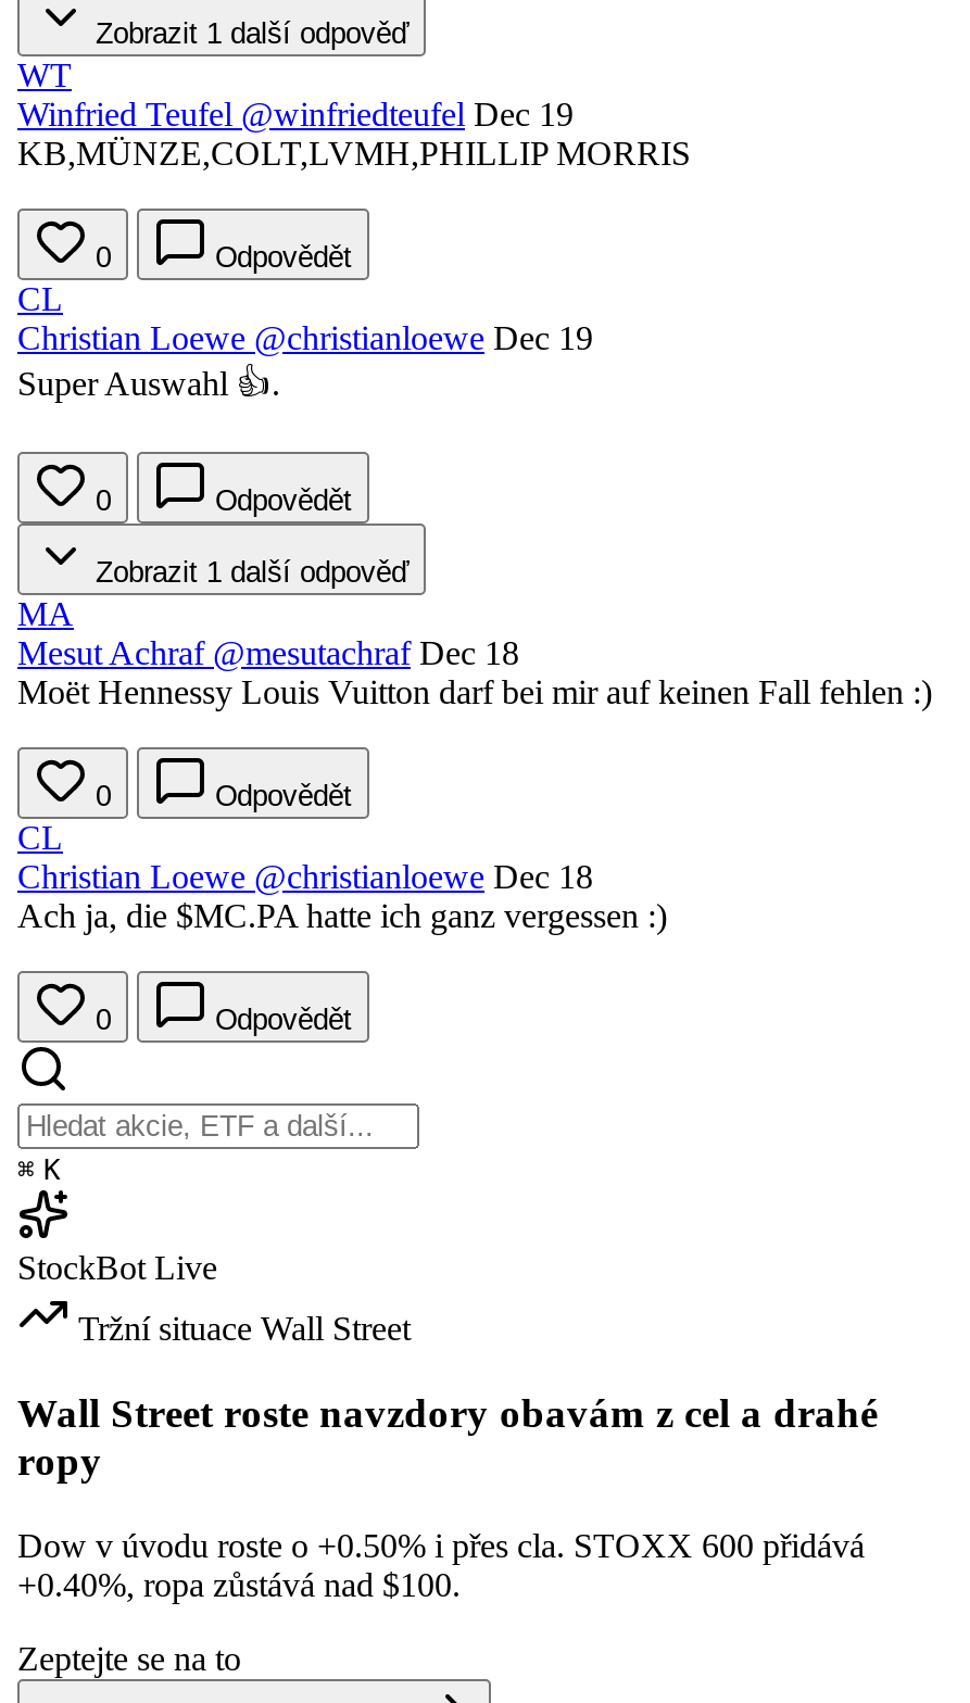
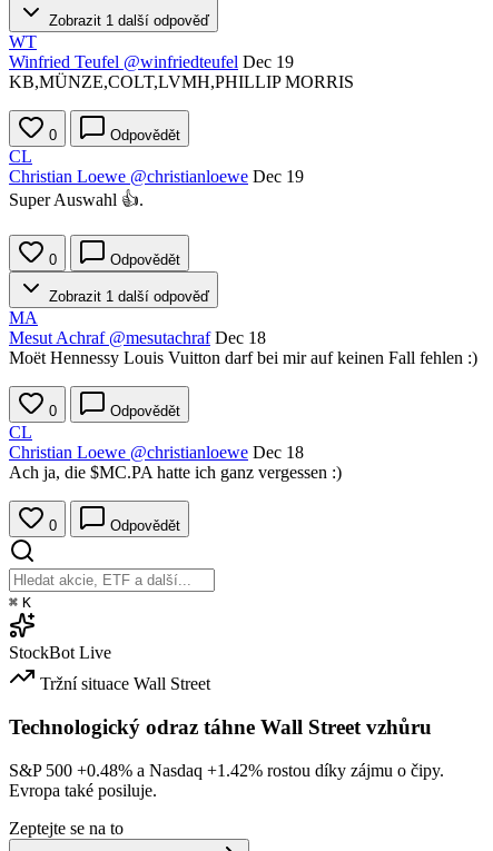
- Wall Street roste navzdory obavám z cel a drahé
- ropy
+ Technologický odraz táhne Wall Street vzhůru

- Dow v úvodu roste o +0.50% i přes cla. STOXX 600 přidává
- +0.40%, ropa zůstává nad $100.
+ S&P 500 +0.48% a Nasdaq +1.42% rostou díky zájmu o čipy.
+ Evropa také posiluje.
